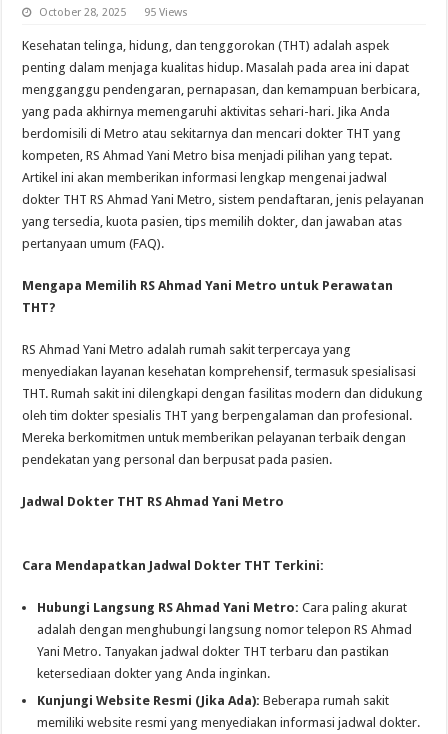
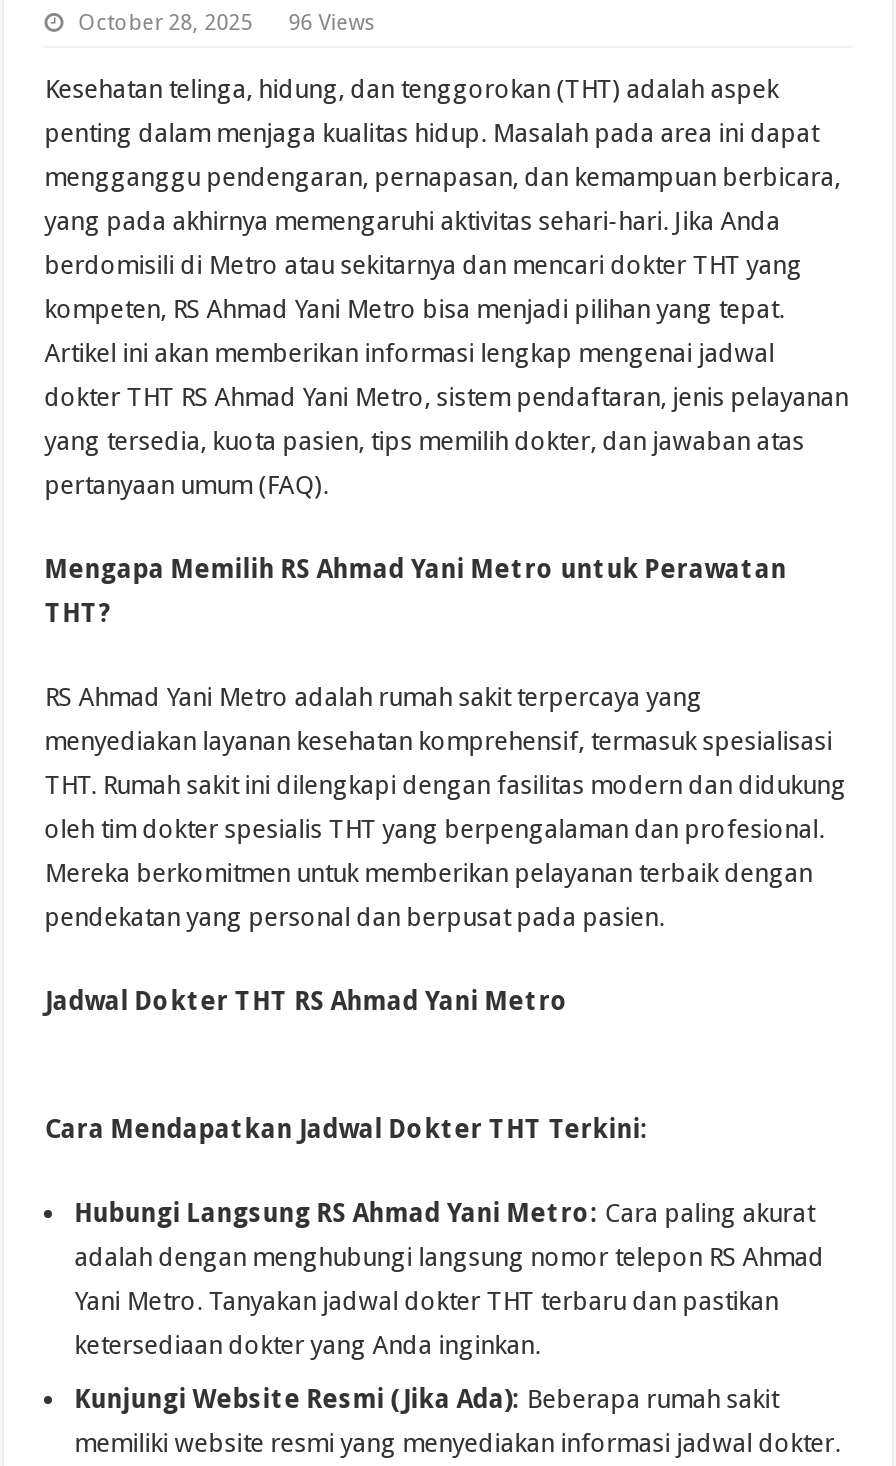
- October 28, 2025 95 Views
+ October 28, 2025 96 Views
